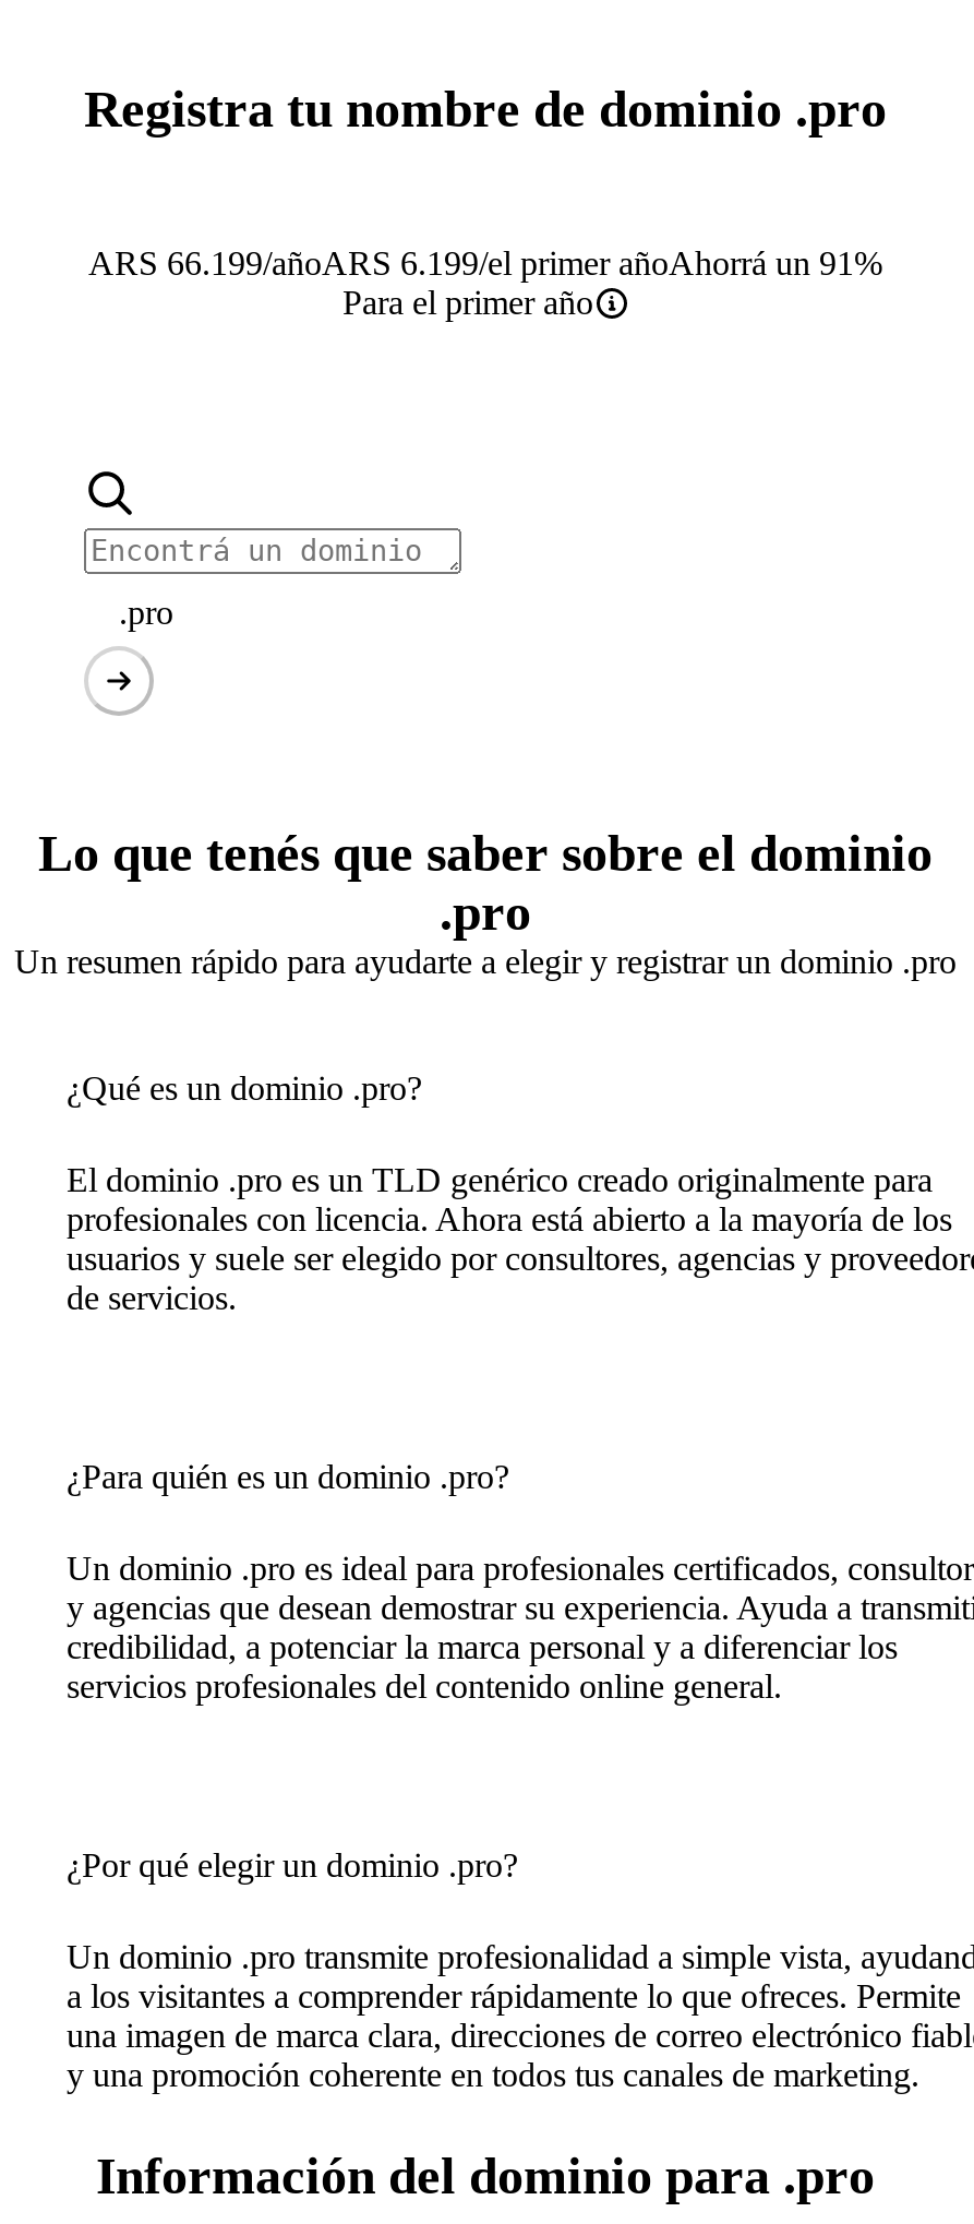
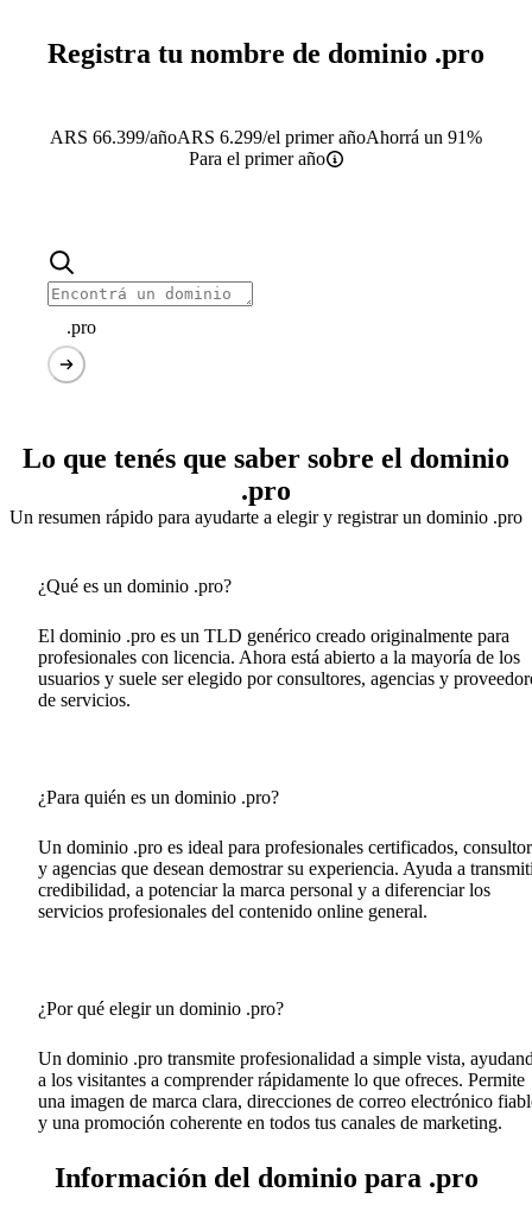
- ARS 66.199/añoARS 6.199/el primer añoAhorrá un 91%
+ ARS 66.399/añoARS 6.299/el primer añoAhorrá un 91%
